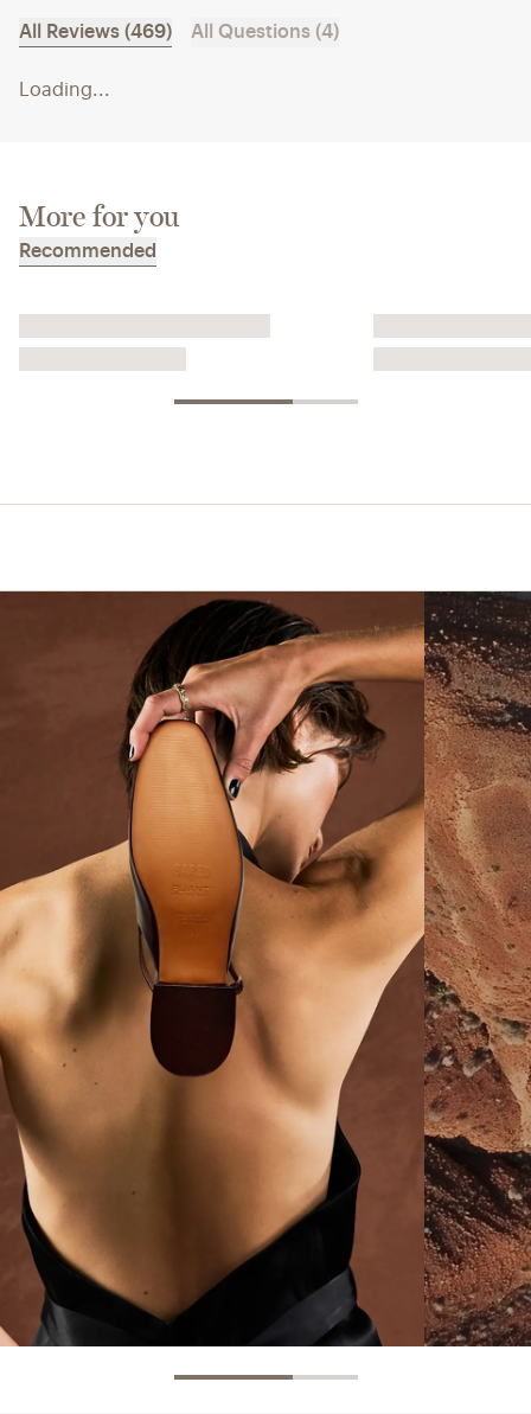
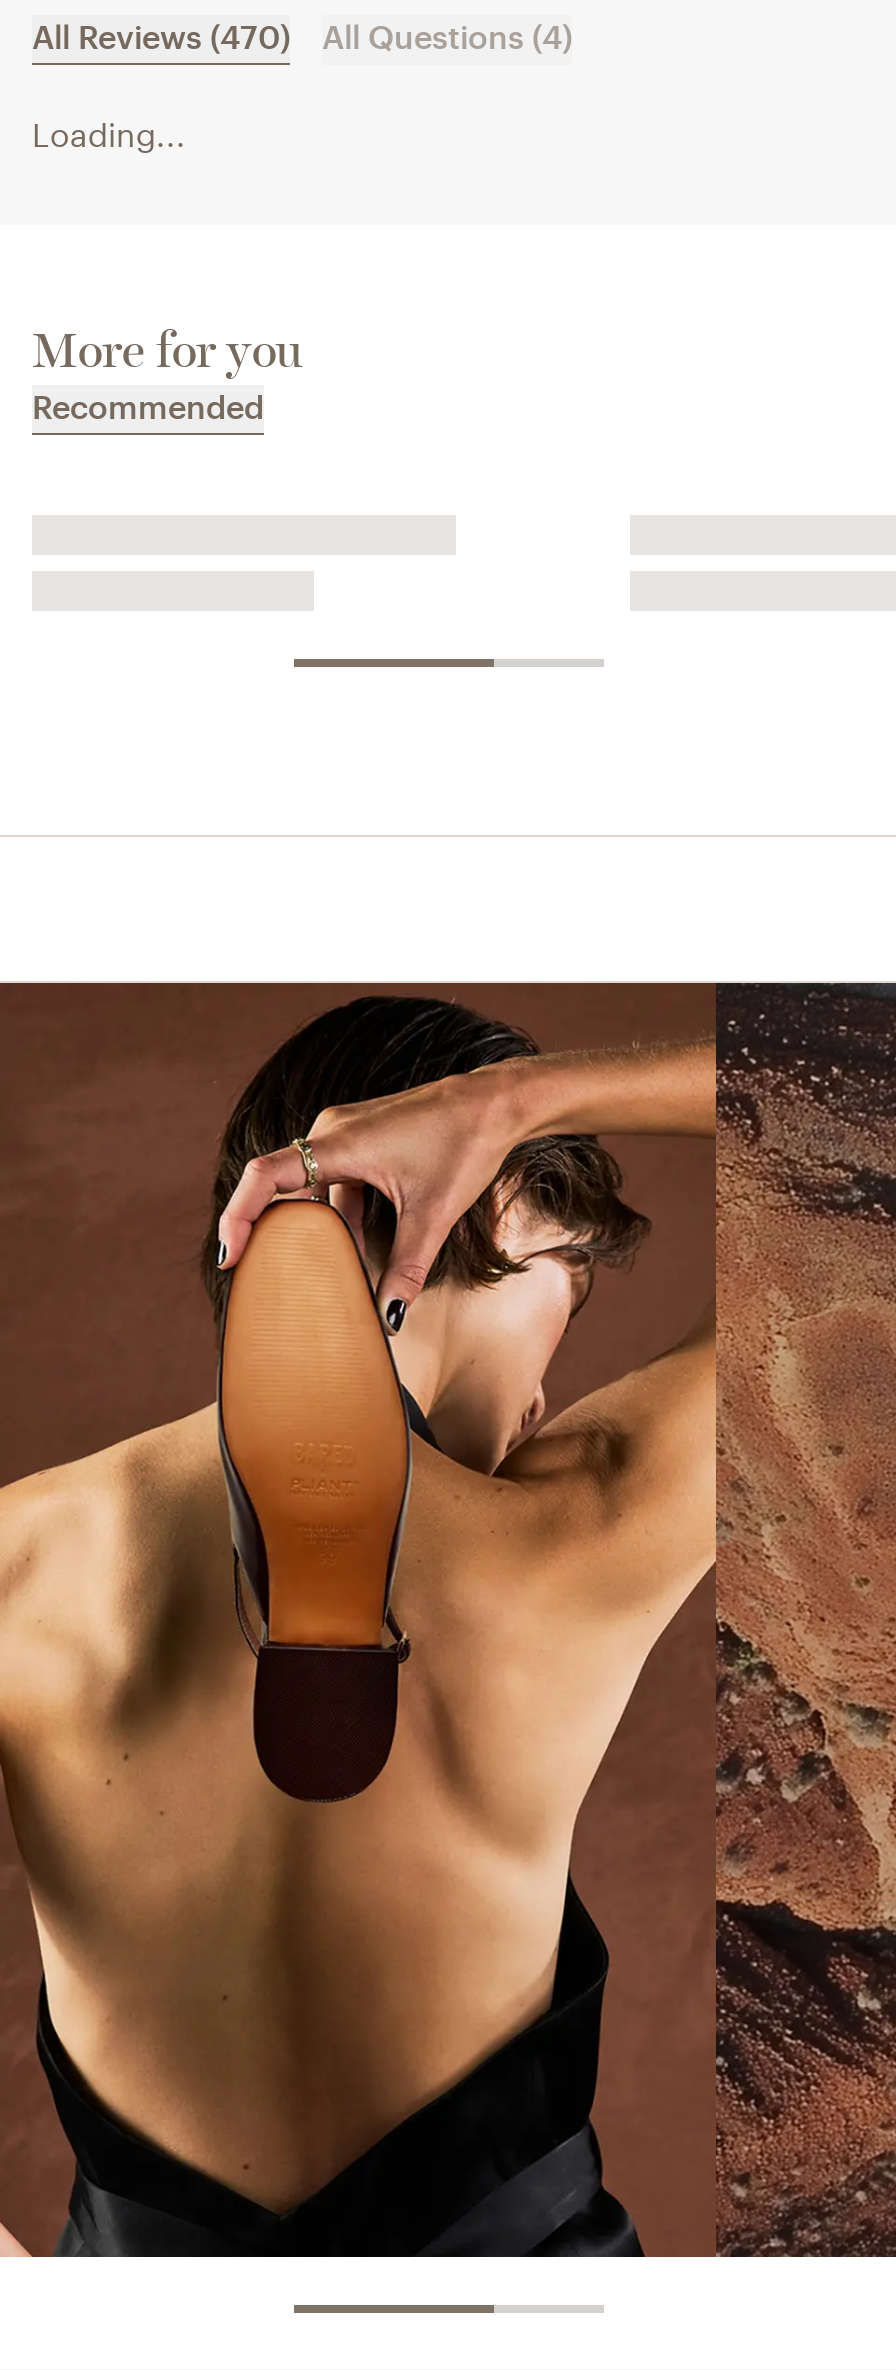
- All Reviews (469) All Questions (4)
+ All Reviews (470) All Questions (4)
